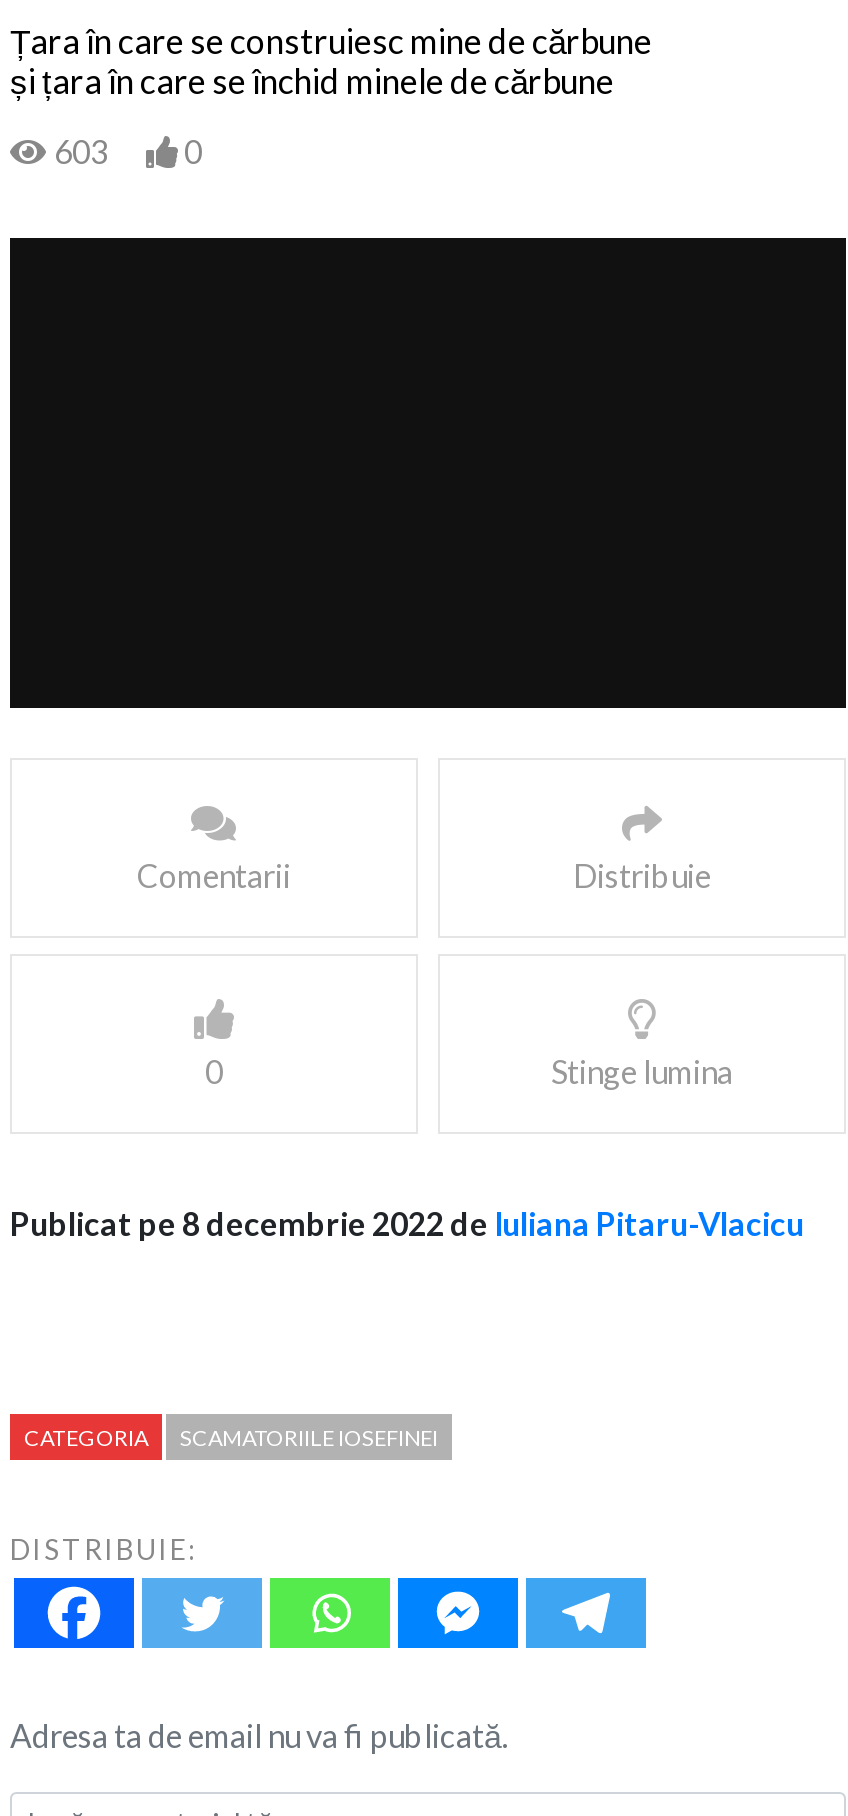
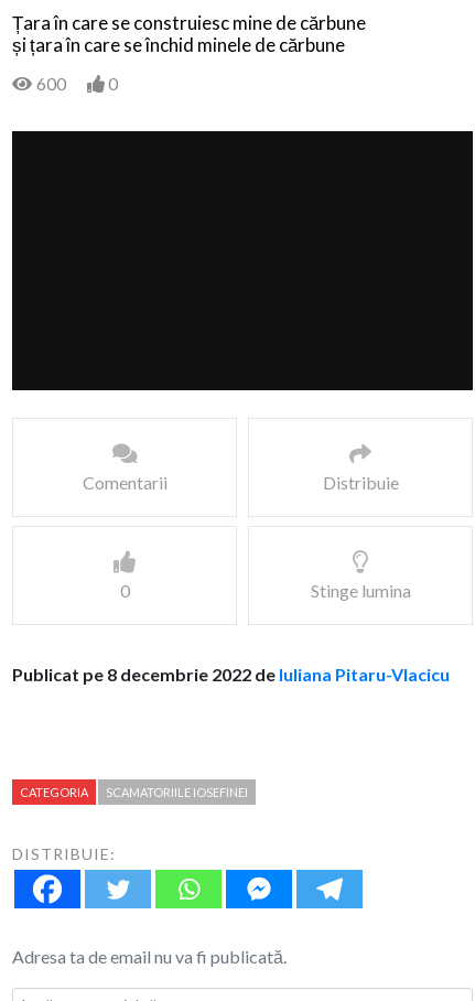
- 603 0
+ 600 0
